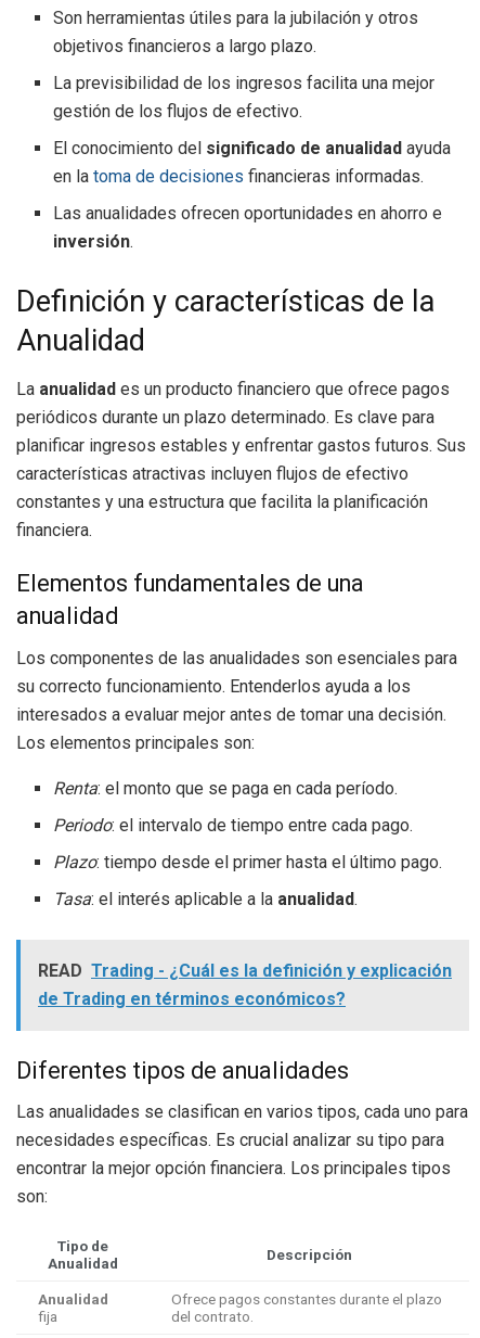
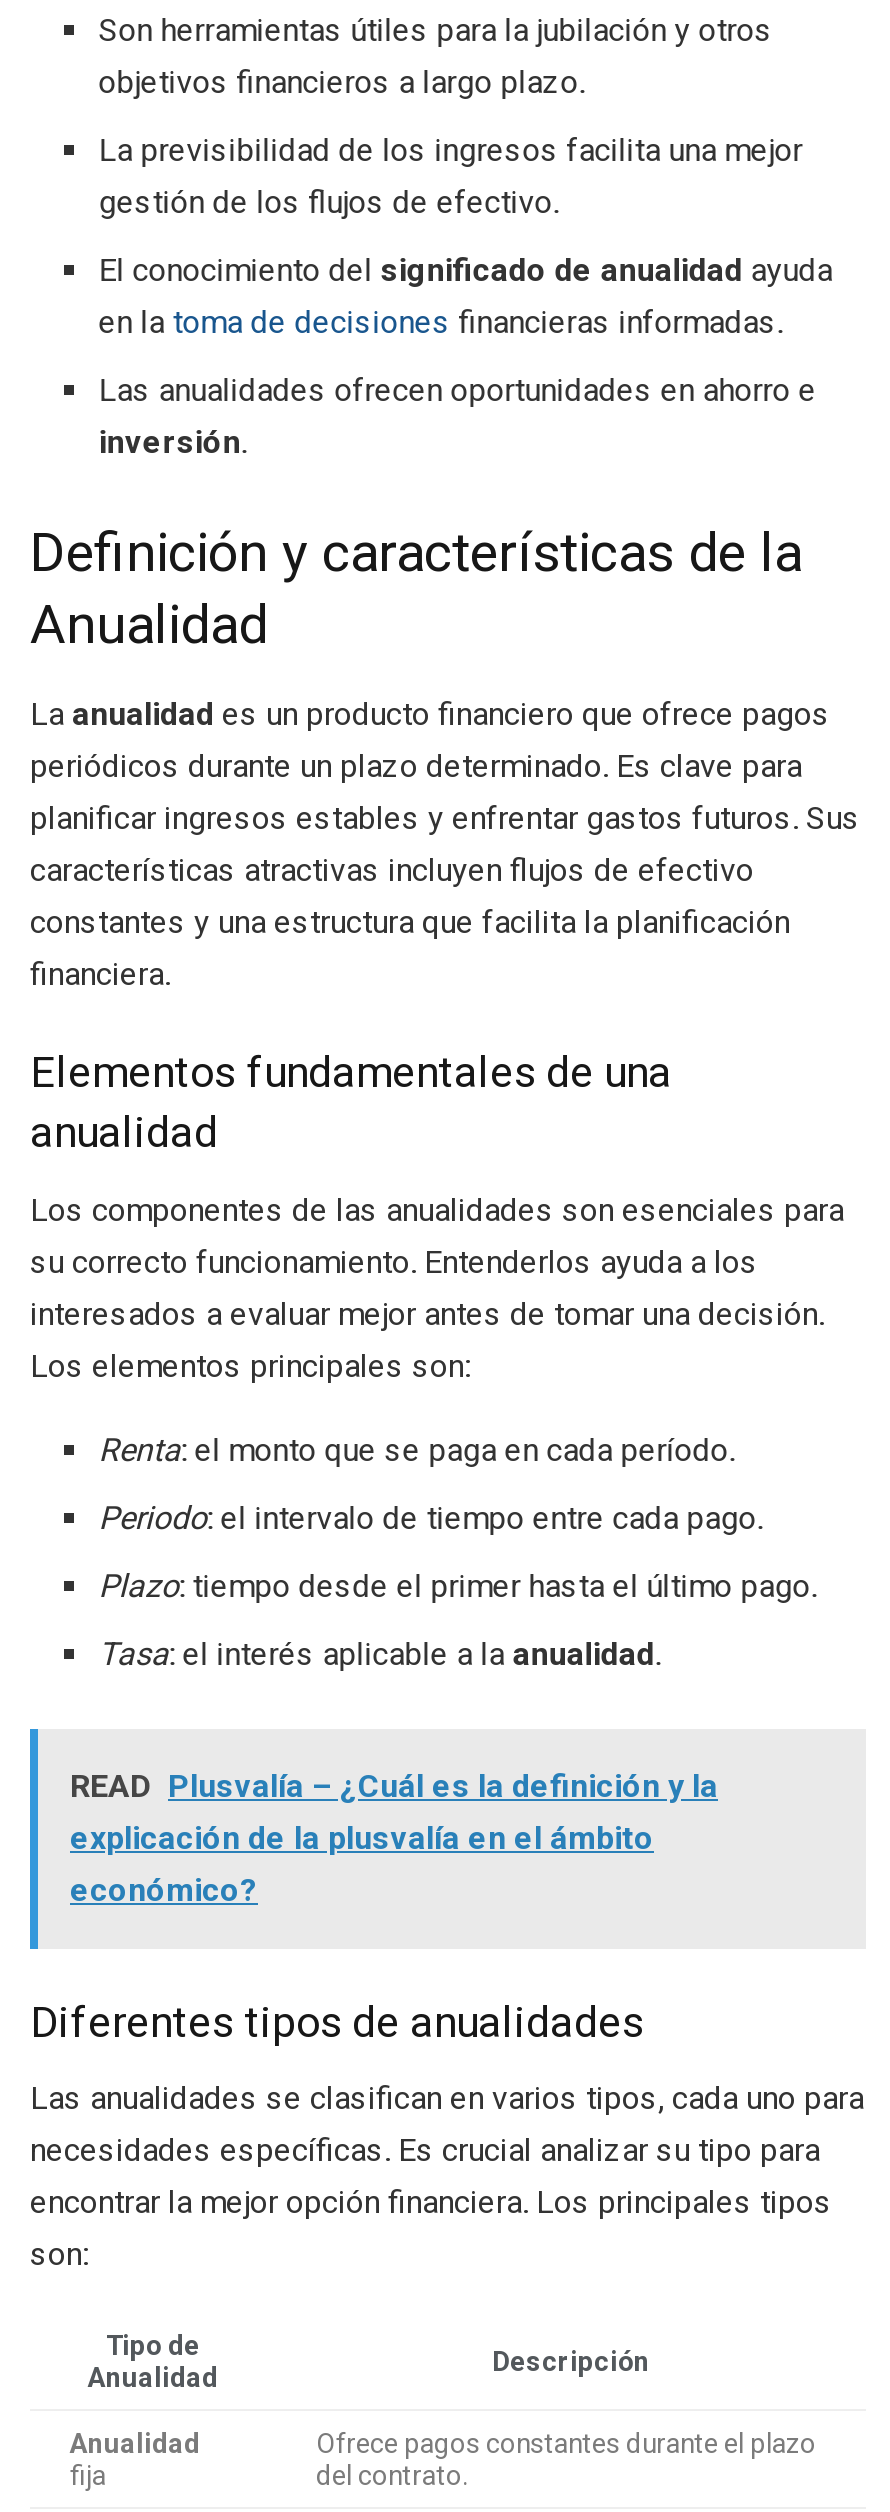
- READ Trading - ¿Cuál es la definición y explicación
- de Trading en términos económicos?
+ READ Plusvalía – ¿Cuál es la definición y la
+ explicación de la plusvalía en el ámbito
+ económico?
